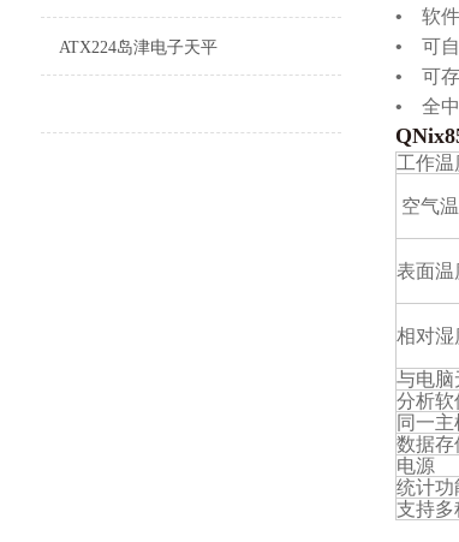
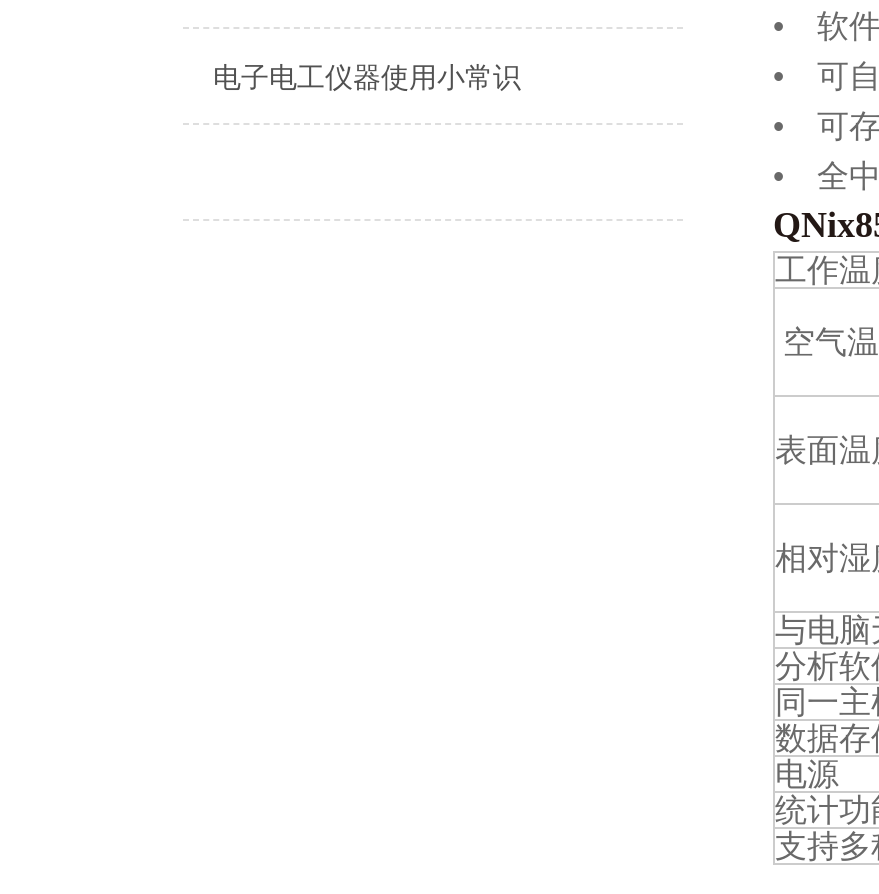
- ATX224岛津电子天平
+ 电子电工仪器使用小常识
